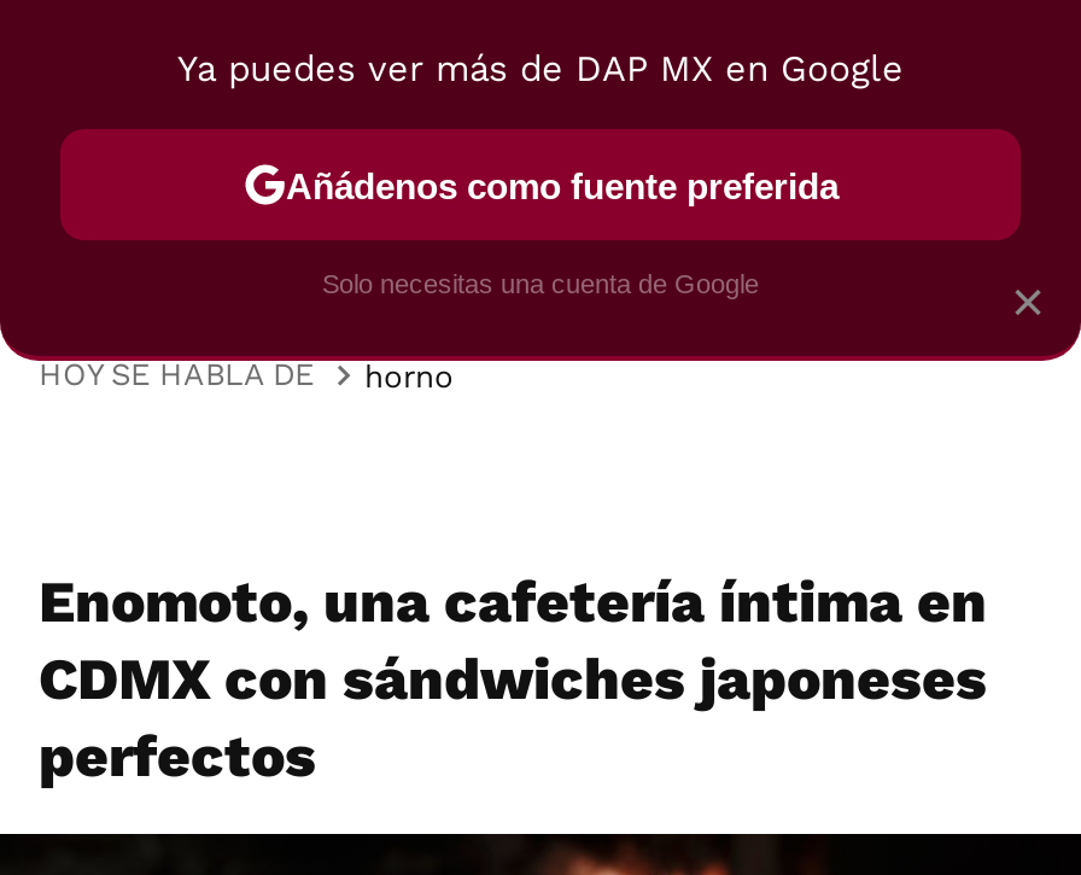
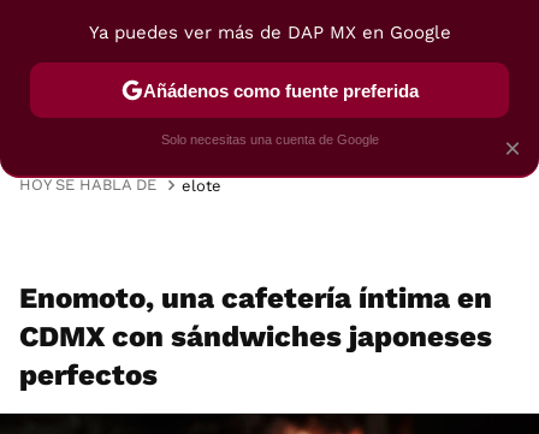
- horno
+ elote
